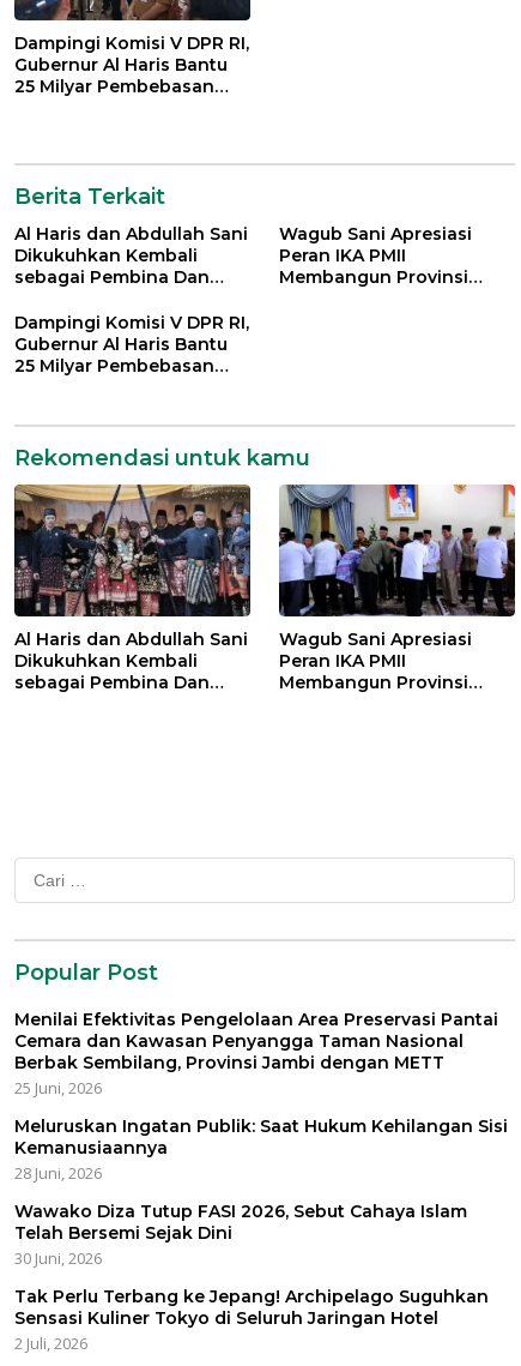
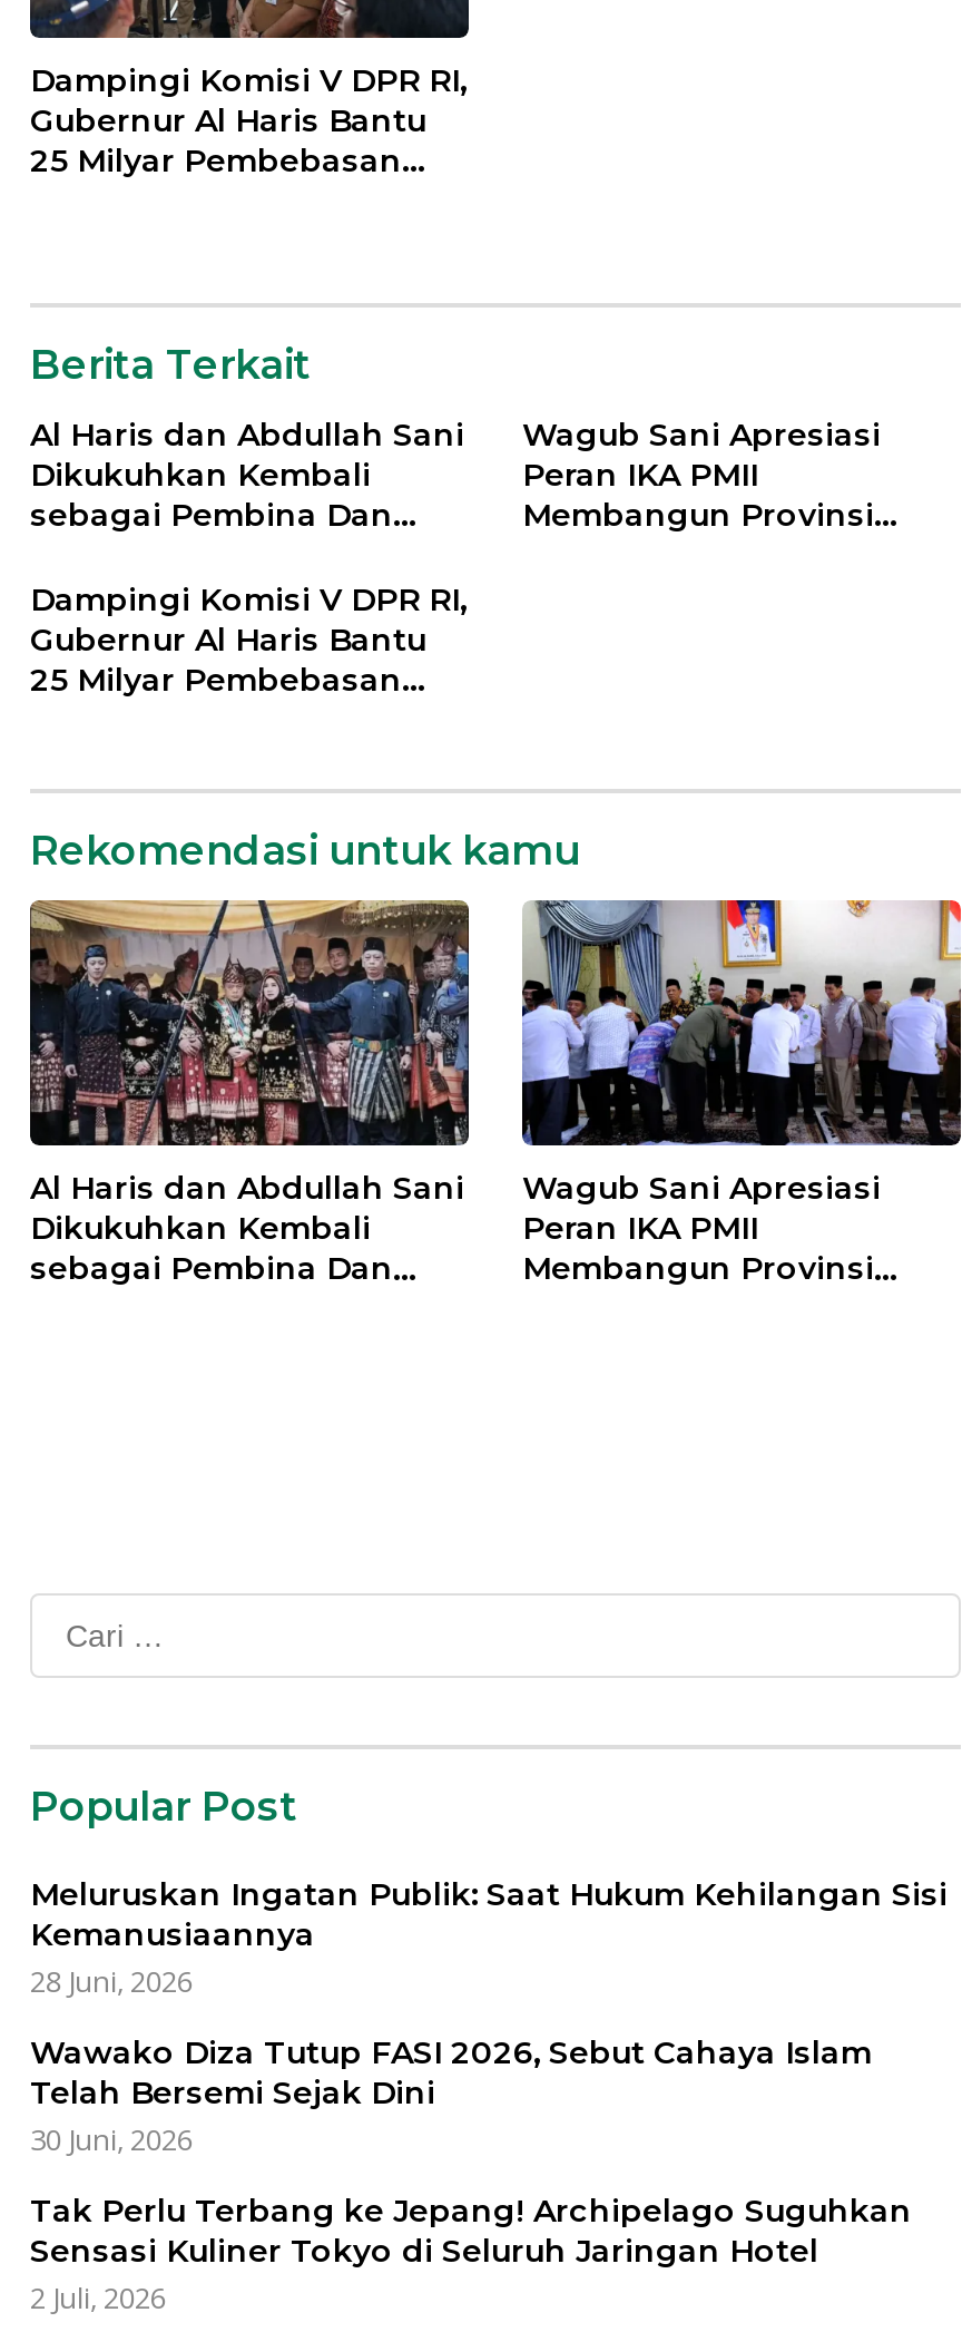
- Menilai Efektivitas Pengelolaan Area Preservasi Pantai
- Cemara dan Kawasan Penyangga Taman Nasional
- Berbak Sembilang, Provinsi Jambi dengan METT
- 25 Juni, 2026
